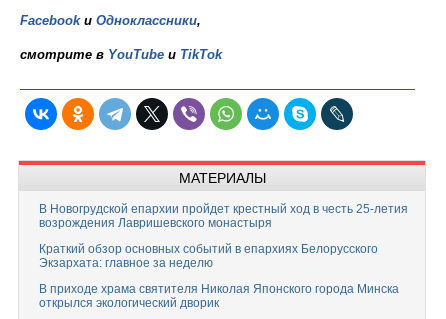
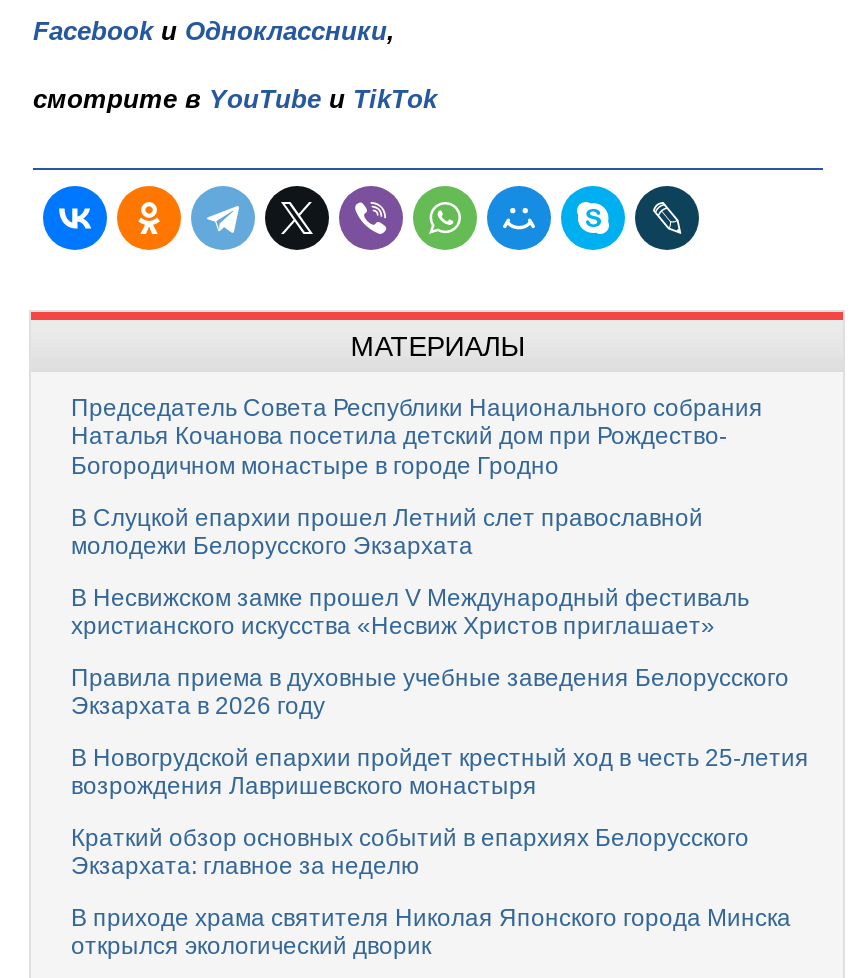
+ Председатель Совета Республики Национального собрания
+ Наталья Кочанова посетила детский дом при Рождество-
+ Богородичном монастыре в городе Гродно
+ В Слуцкой епархии прошел Летний слет православной
+ молодежи Белорусского Экзархата
+ В Несвижском замке прошел V Международный фестиваль
+ христианского искусства «Несвиж Христов приглашает»
+ Правила приема в духовные учебные заведения Белорусского
+ Экзархата в 2026 году
